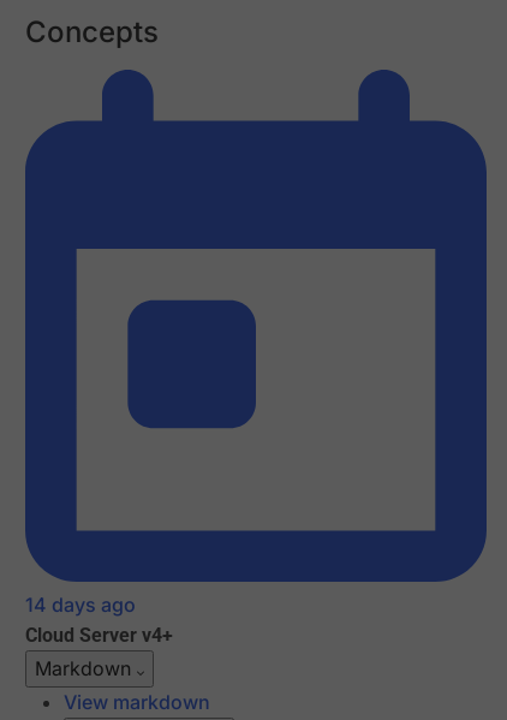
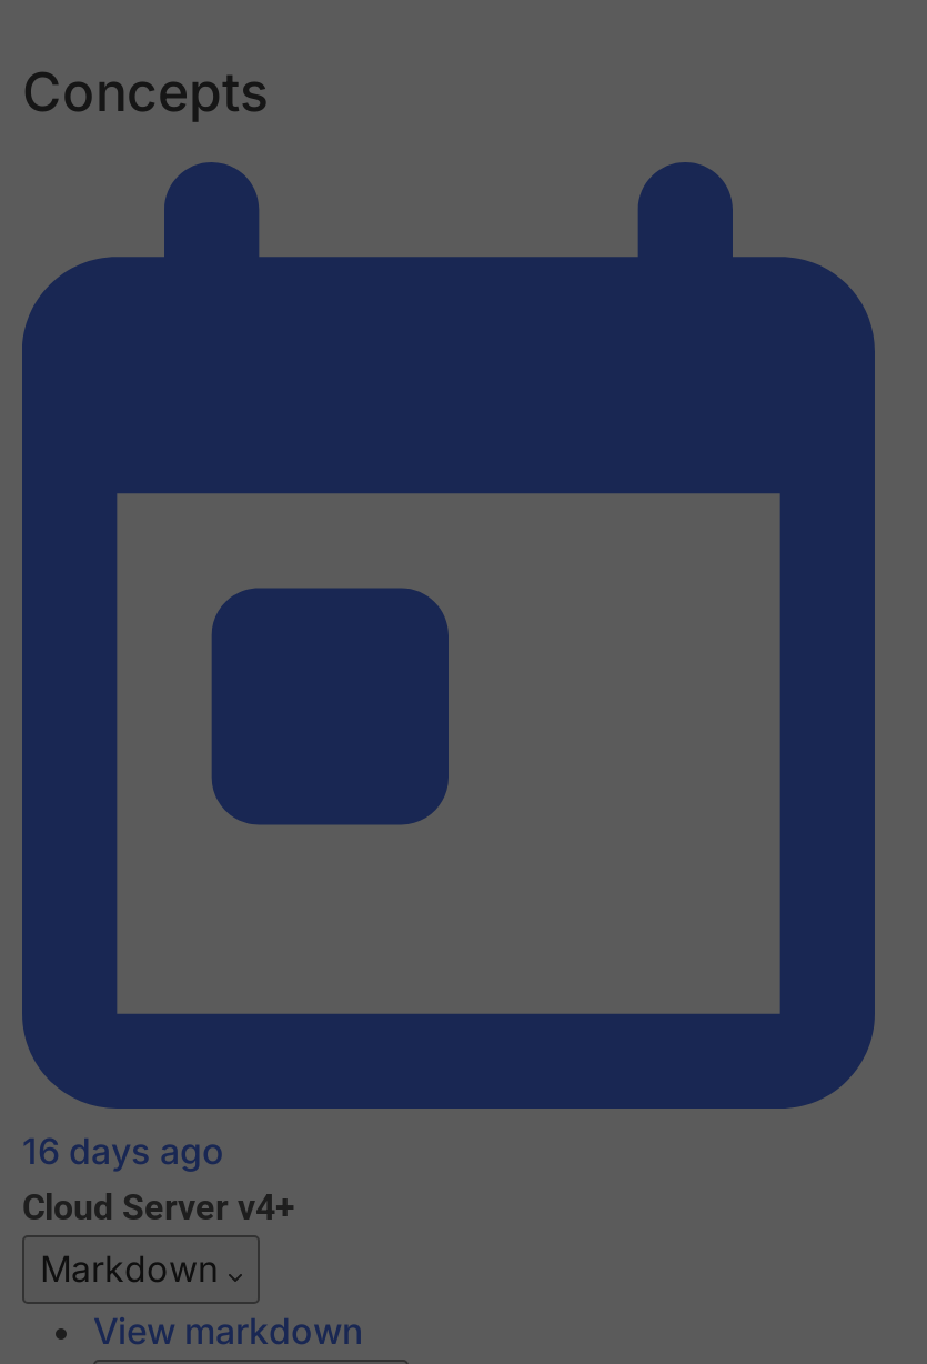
- 14 days ago
+ 16 days ago
